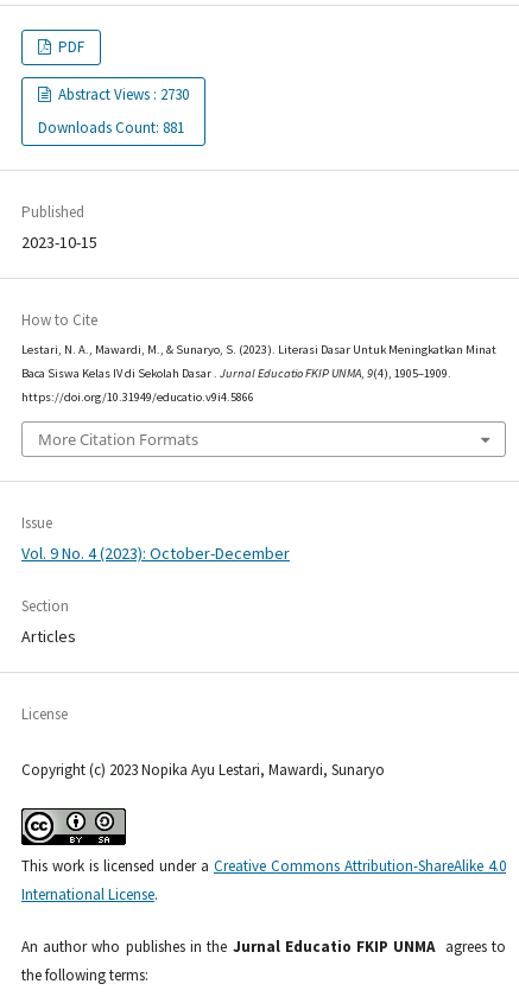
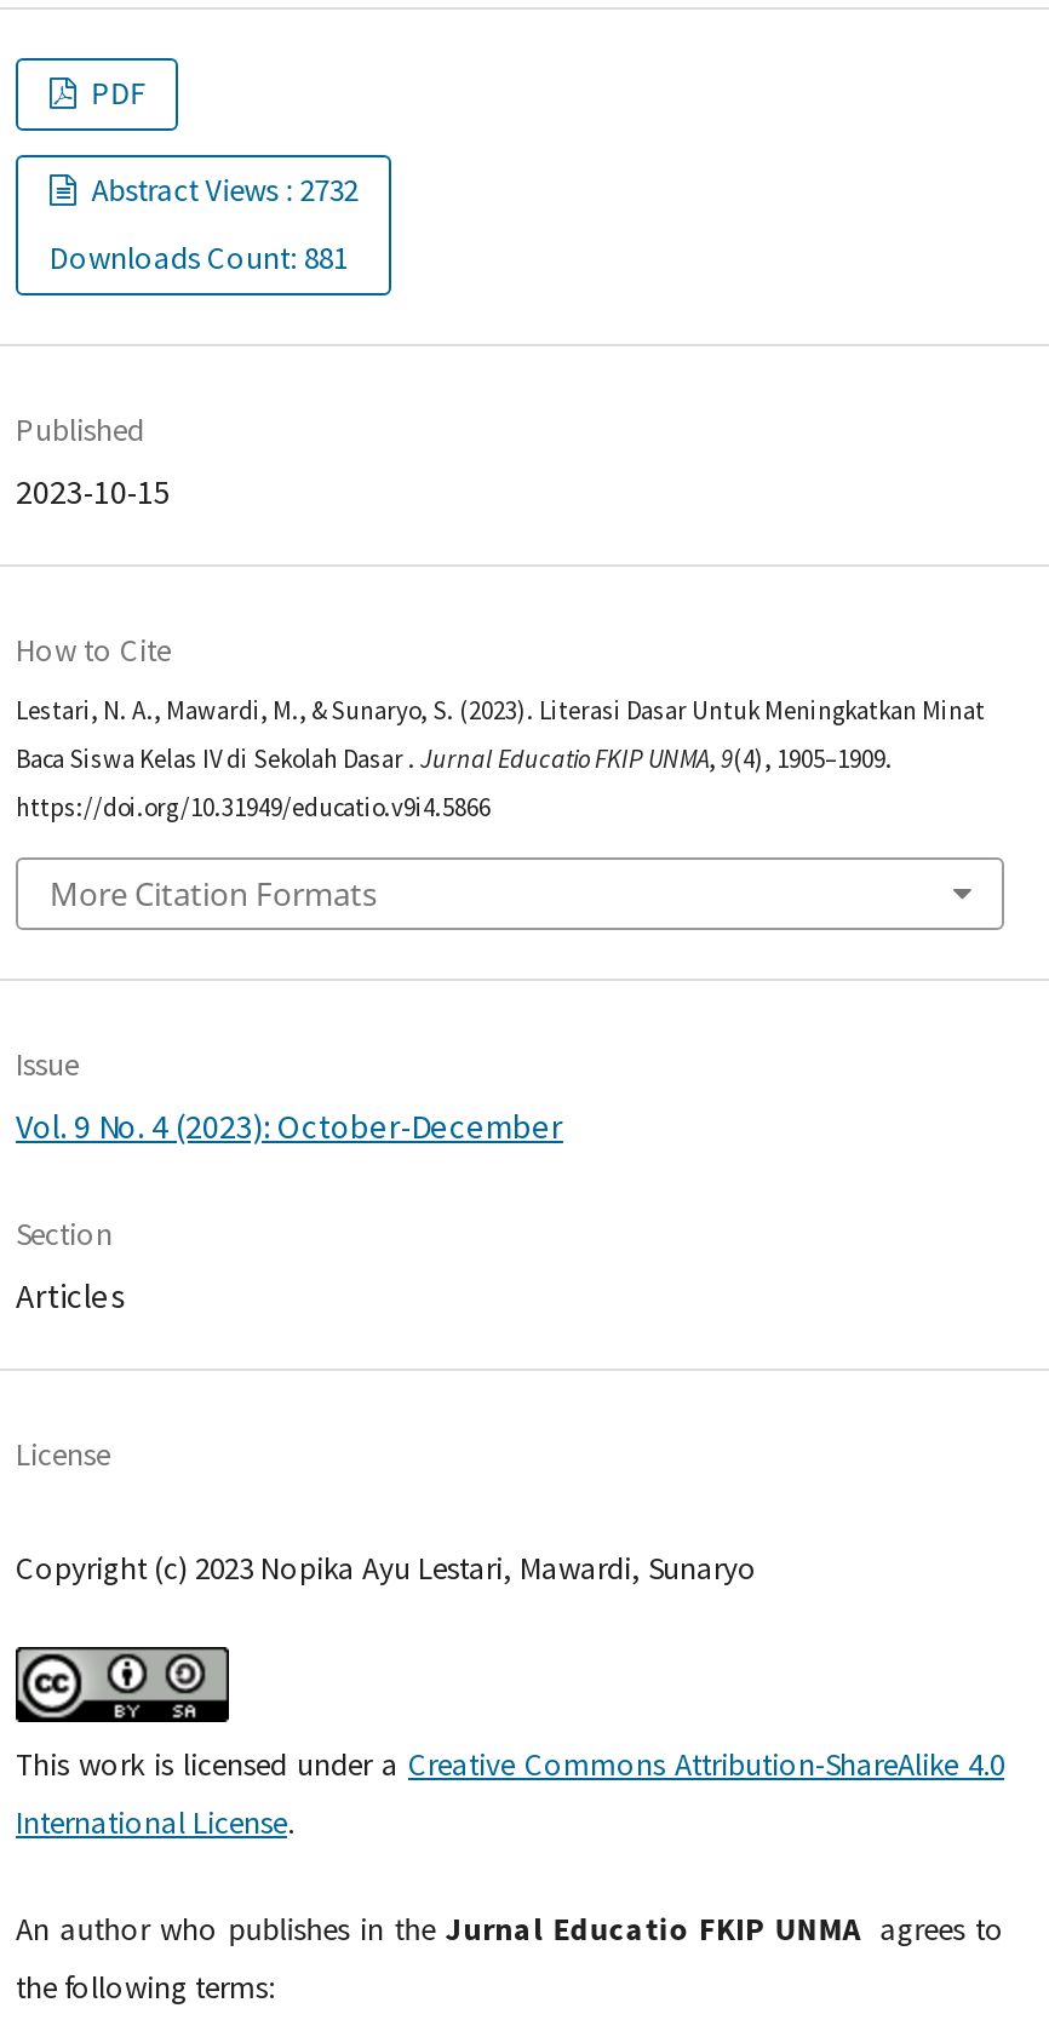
- Abstract Views : 2730
+ Abstract Views : 2732
